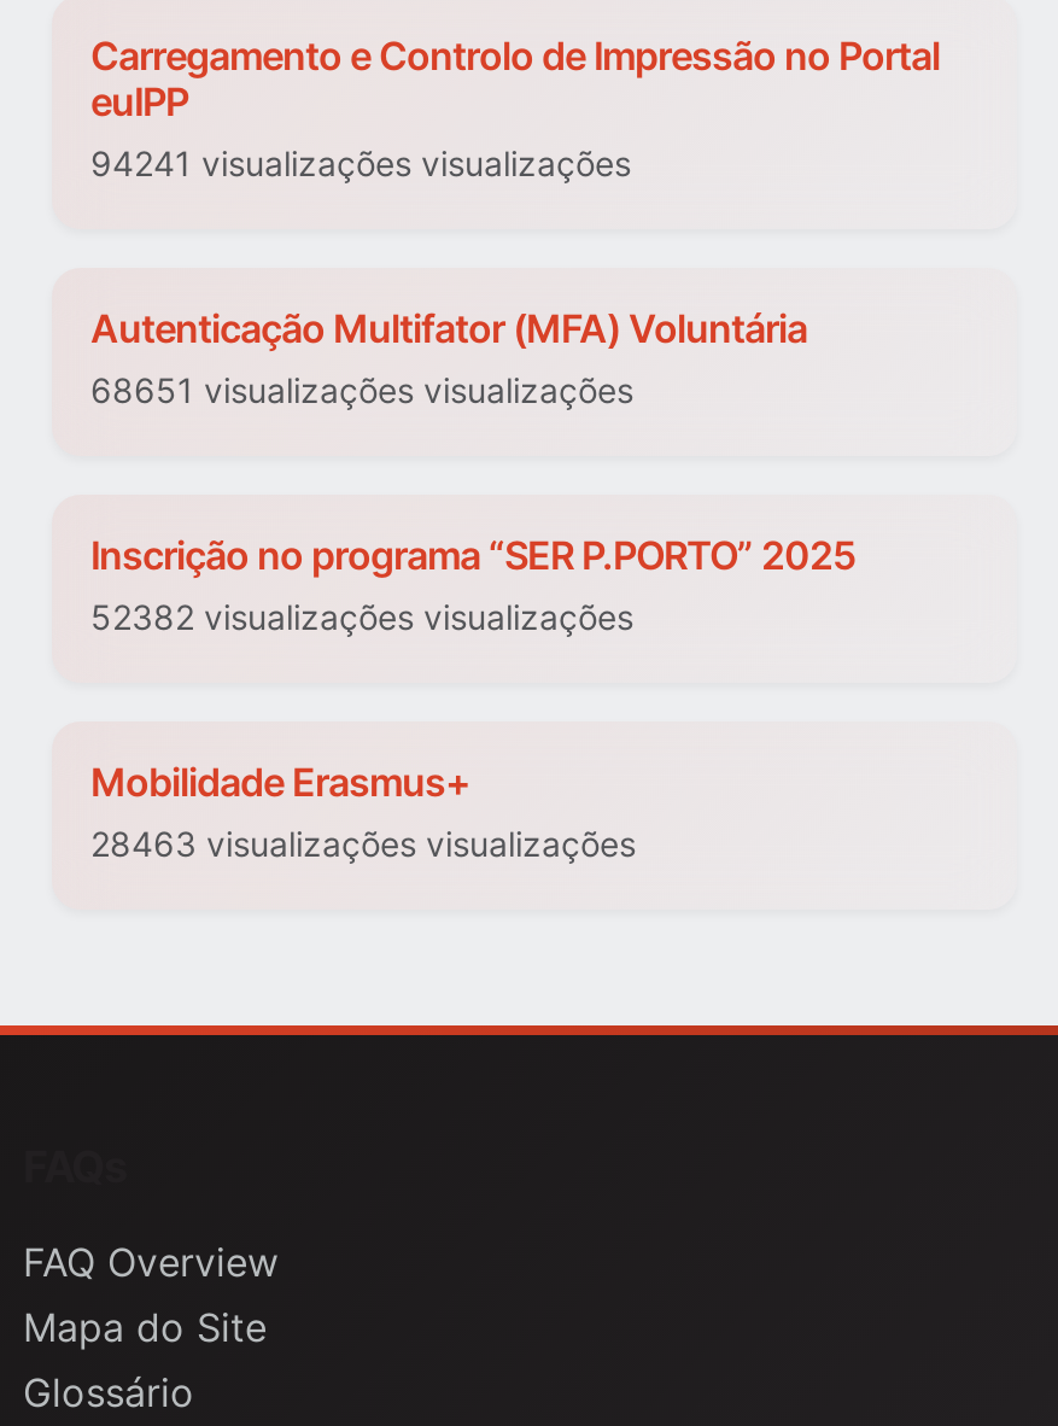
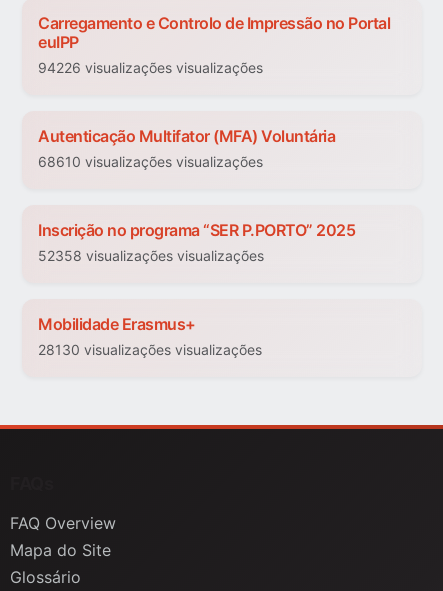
- 94241 visualizações visualizações
+ 94226 visualizações visualizações

- 68651 visualizações visualizações
+ 68610 visualizações visualizações

- 52382 visualizações visualizações
+ 52358 visualizações visualizações

- 28463 visualizações visualizações
+ 28130 visualizações visualizações
